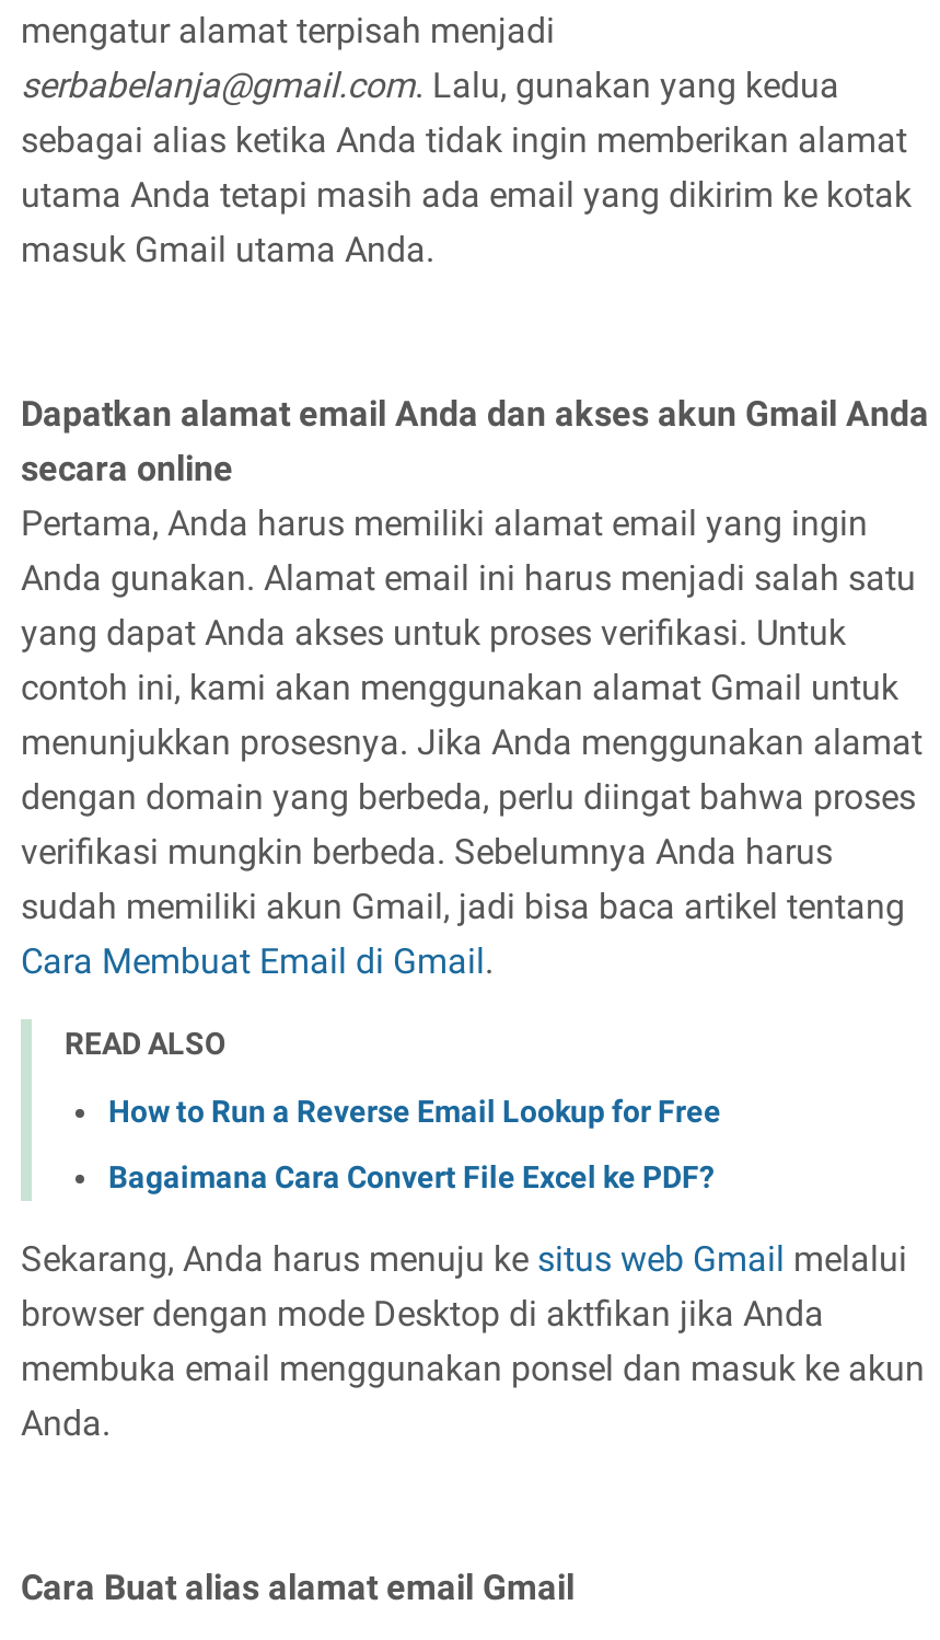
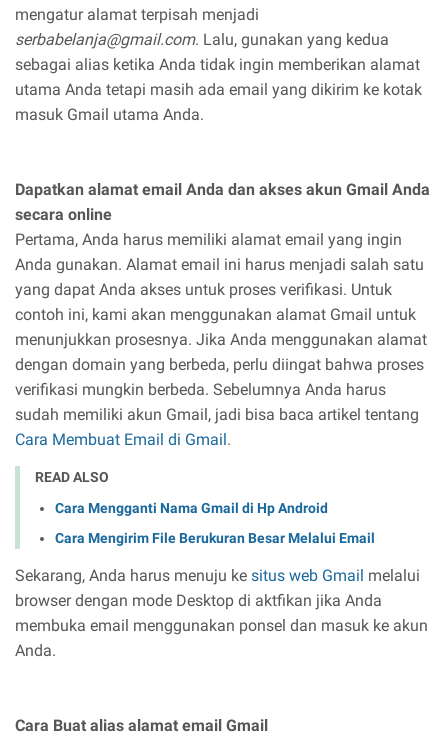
- How to Run a Reverse Email Lookup for Free
+ Cara Mengganti Nama Gmail di Hp Android

- Bagaimana Cara Convert File Excel ke PDF?
+ Cara Mengirim File Berukuran Besar Melalui Email
